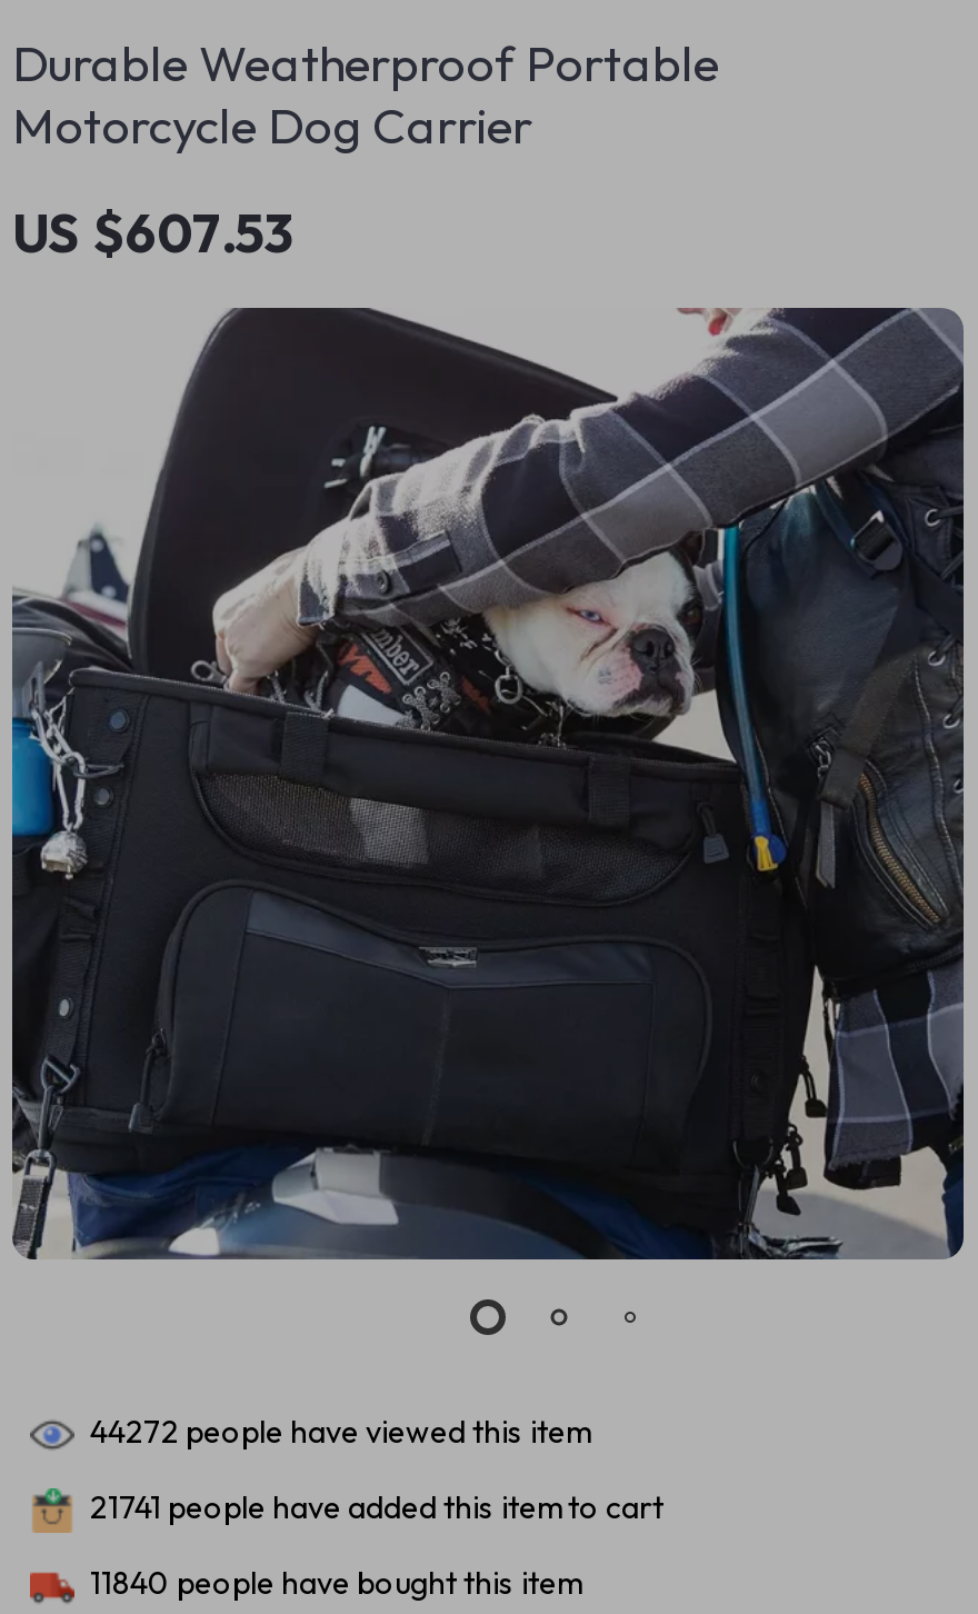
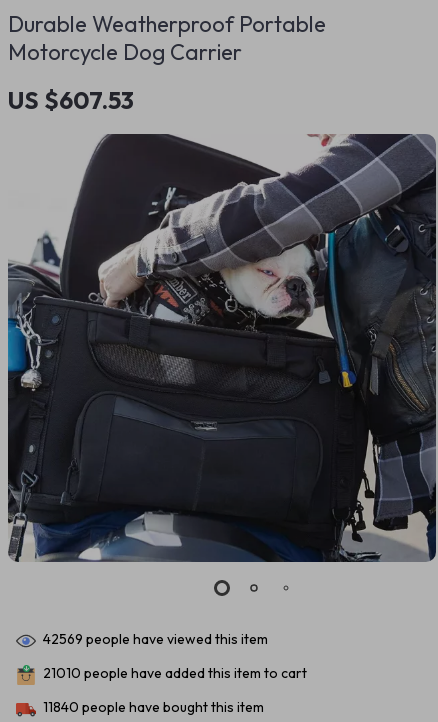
- 44272 people have viewed this item
+ 42569 people have viewed this item

- 21741 people have added this item to cart
+ 21010 people have added this item to cart
